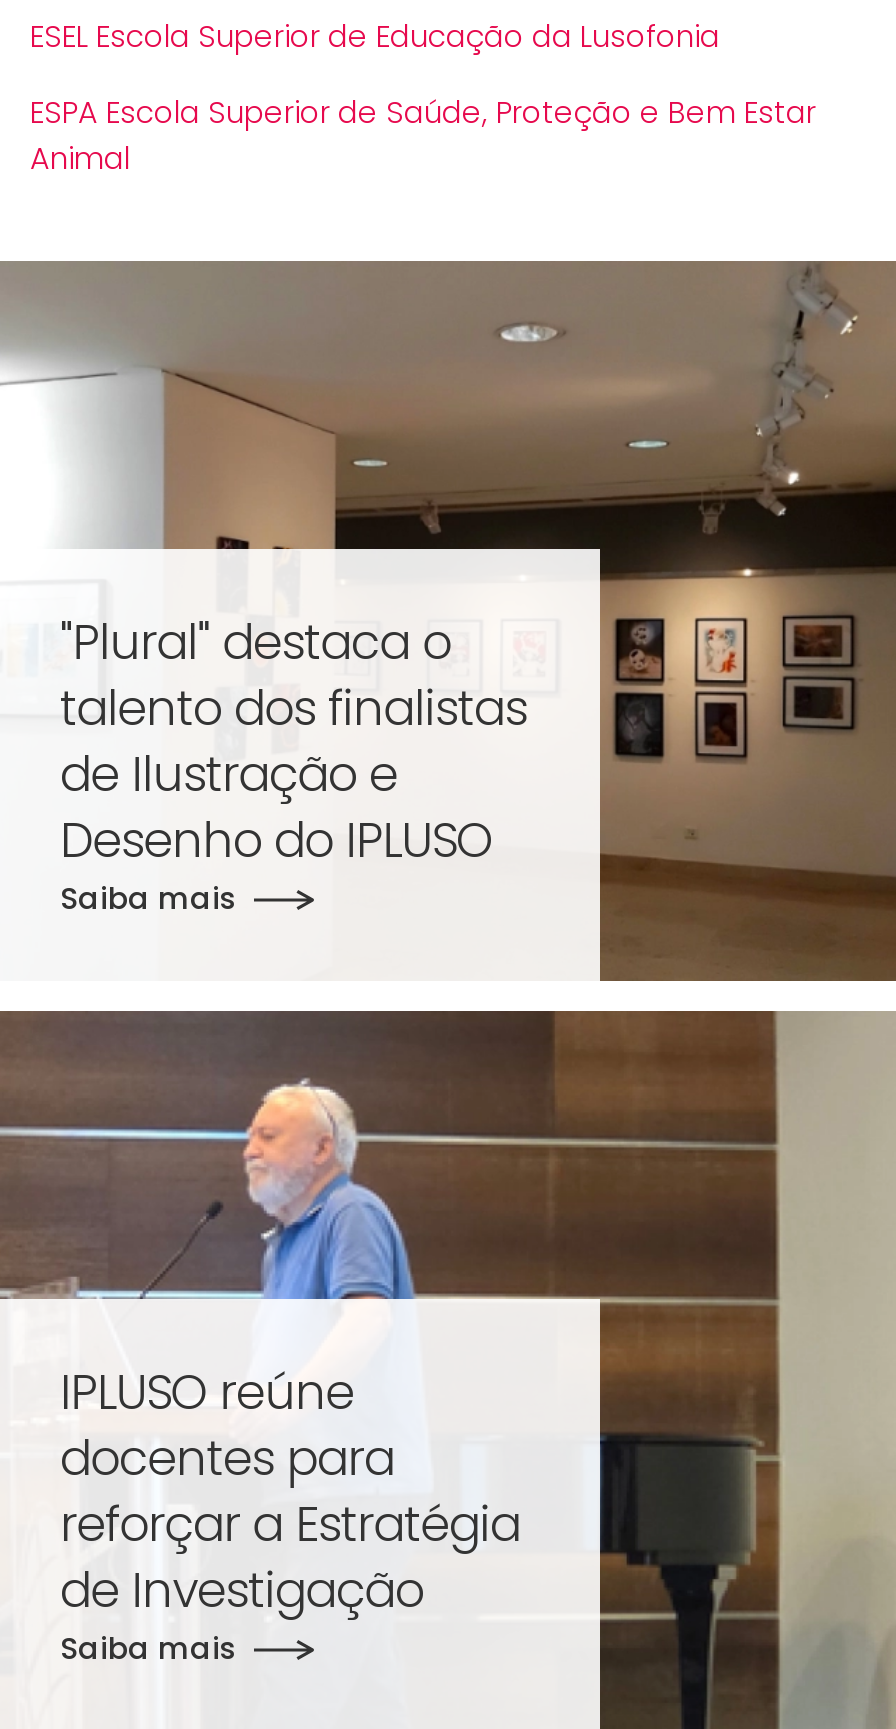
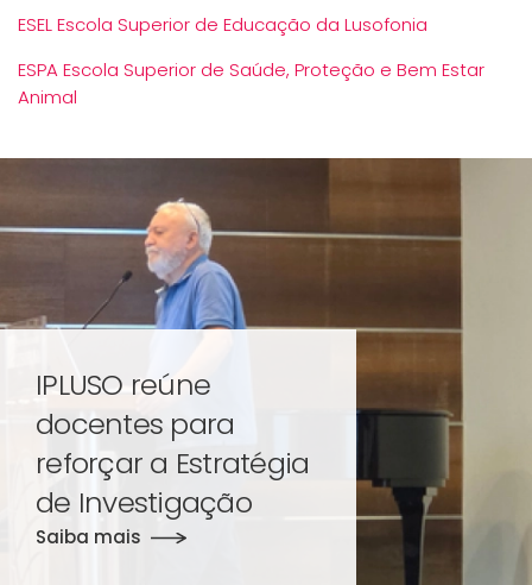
- [image]
- "Plural" destaca o
- talento dos finalistas
- de Ilustração e
- Desenho do IPLUSO
- Saiba mais
